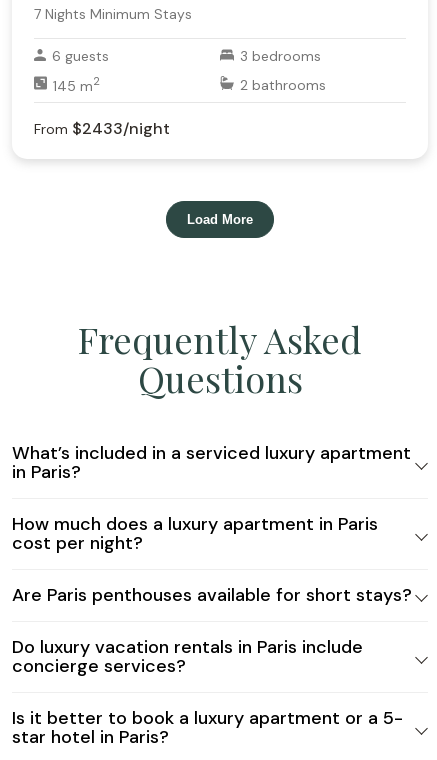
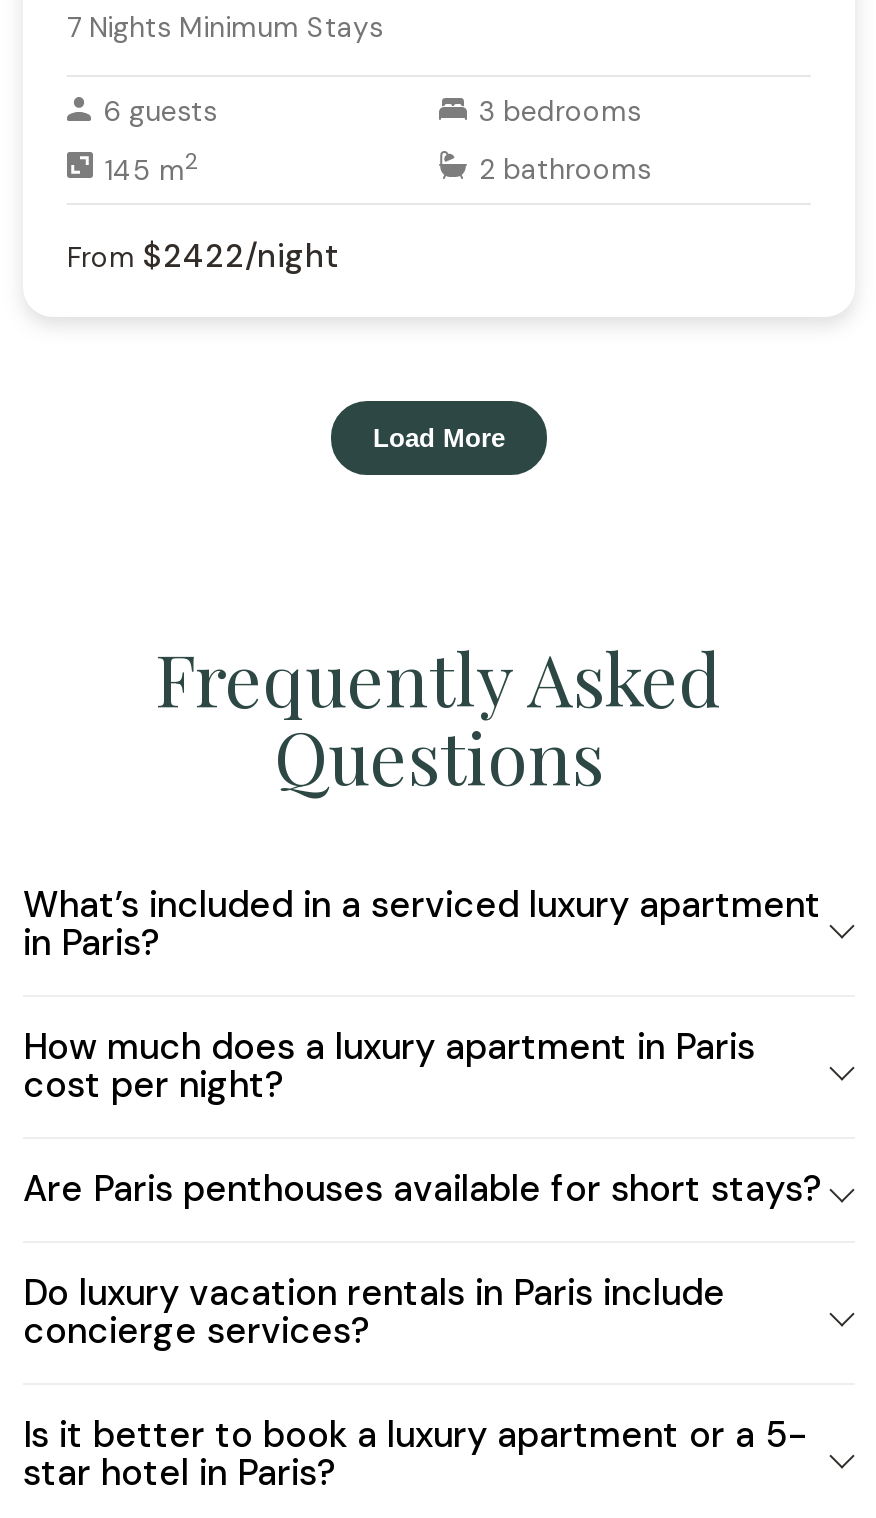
- From $2433/night
+ From $2422/night
